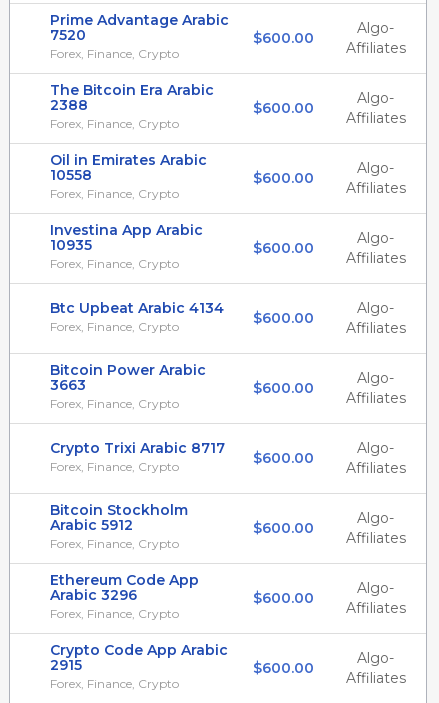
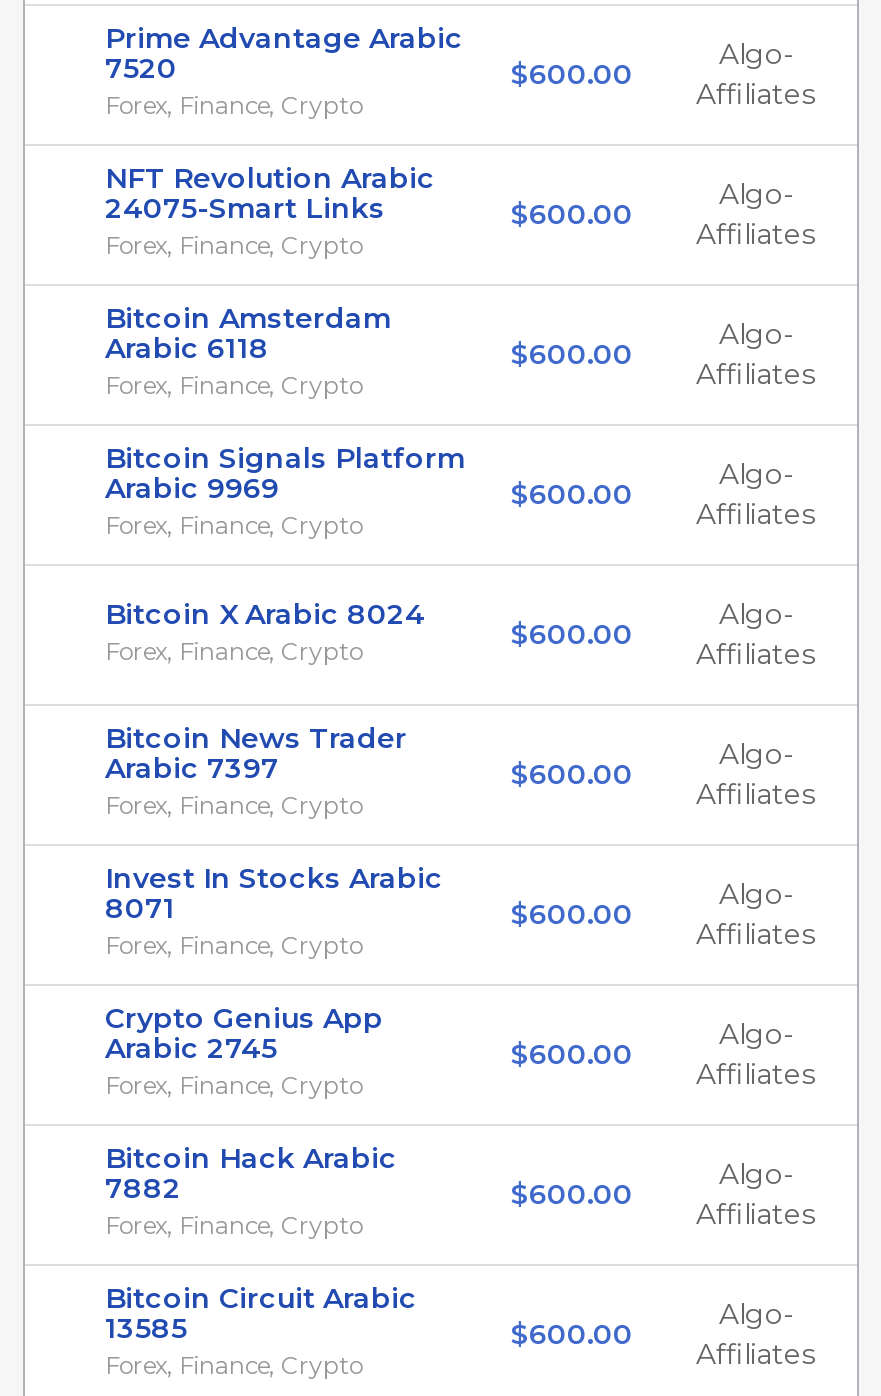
- The Bitcoin Era Arabic
- 2388
+ NFT Revolution Arabic
+ 24075-Smart Links

- Oil in Emirates Arabic
- 10558
+ Bitcoin Amsterdam
+ Arabic 6118

- Investina App Arabic
- 10935
+ Bitcoin Signals Platform
+ Arabic 9969

- Btc Upbeat Arabic 4134
+ Bitcoin X Arabic 8024

- Bitcoin Power Arabic
- 3663
+ Bitcoin News Trader
+ Arabic 7397

- Crypto Trixi Arabic 8717
+ Invest In Stocks Arabic
+ 8071

- Bitcoin Stockholm
- Arabic 5912
+ Crypto Genius App
+ Arabic 2745

- Ethereum Code App
- Arabic 3296
+ Bitcoin Hack Arabic
+ 7882

- Crypto Code App Arabic
- 2915
+ Bitcoin Circuit Arabic
+ 13585
